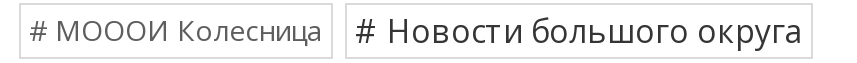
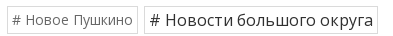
- # МОООИ Колесница
+ # Новое Пушкино
